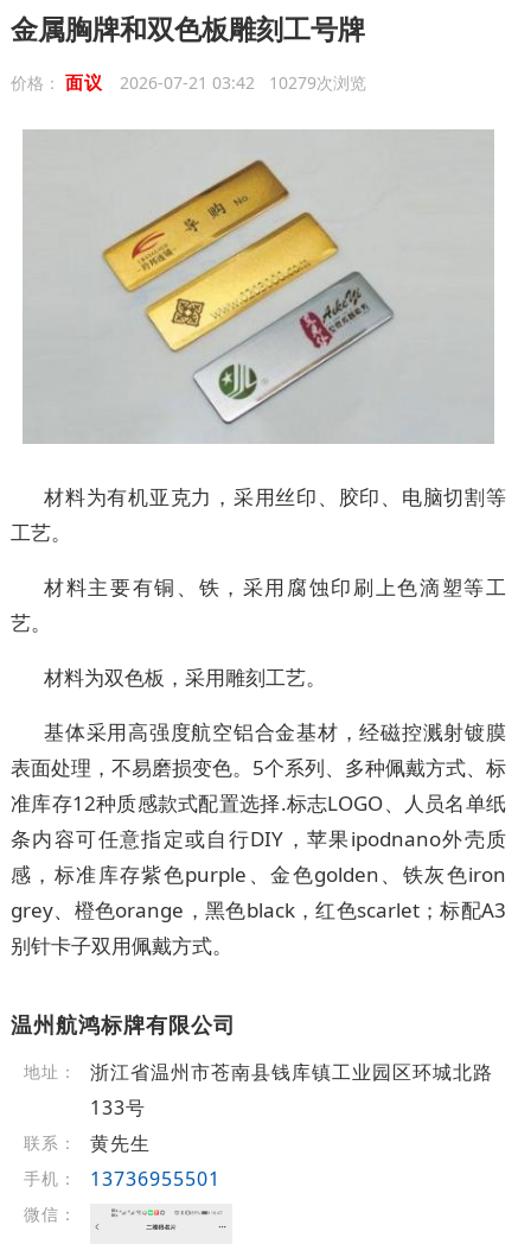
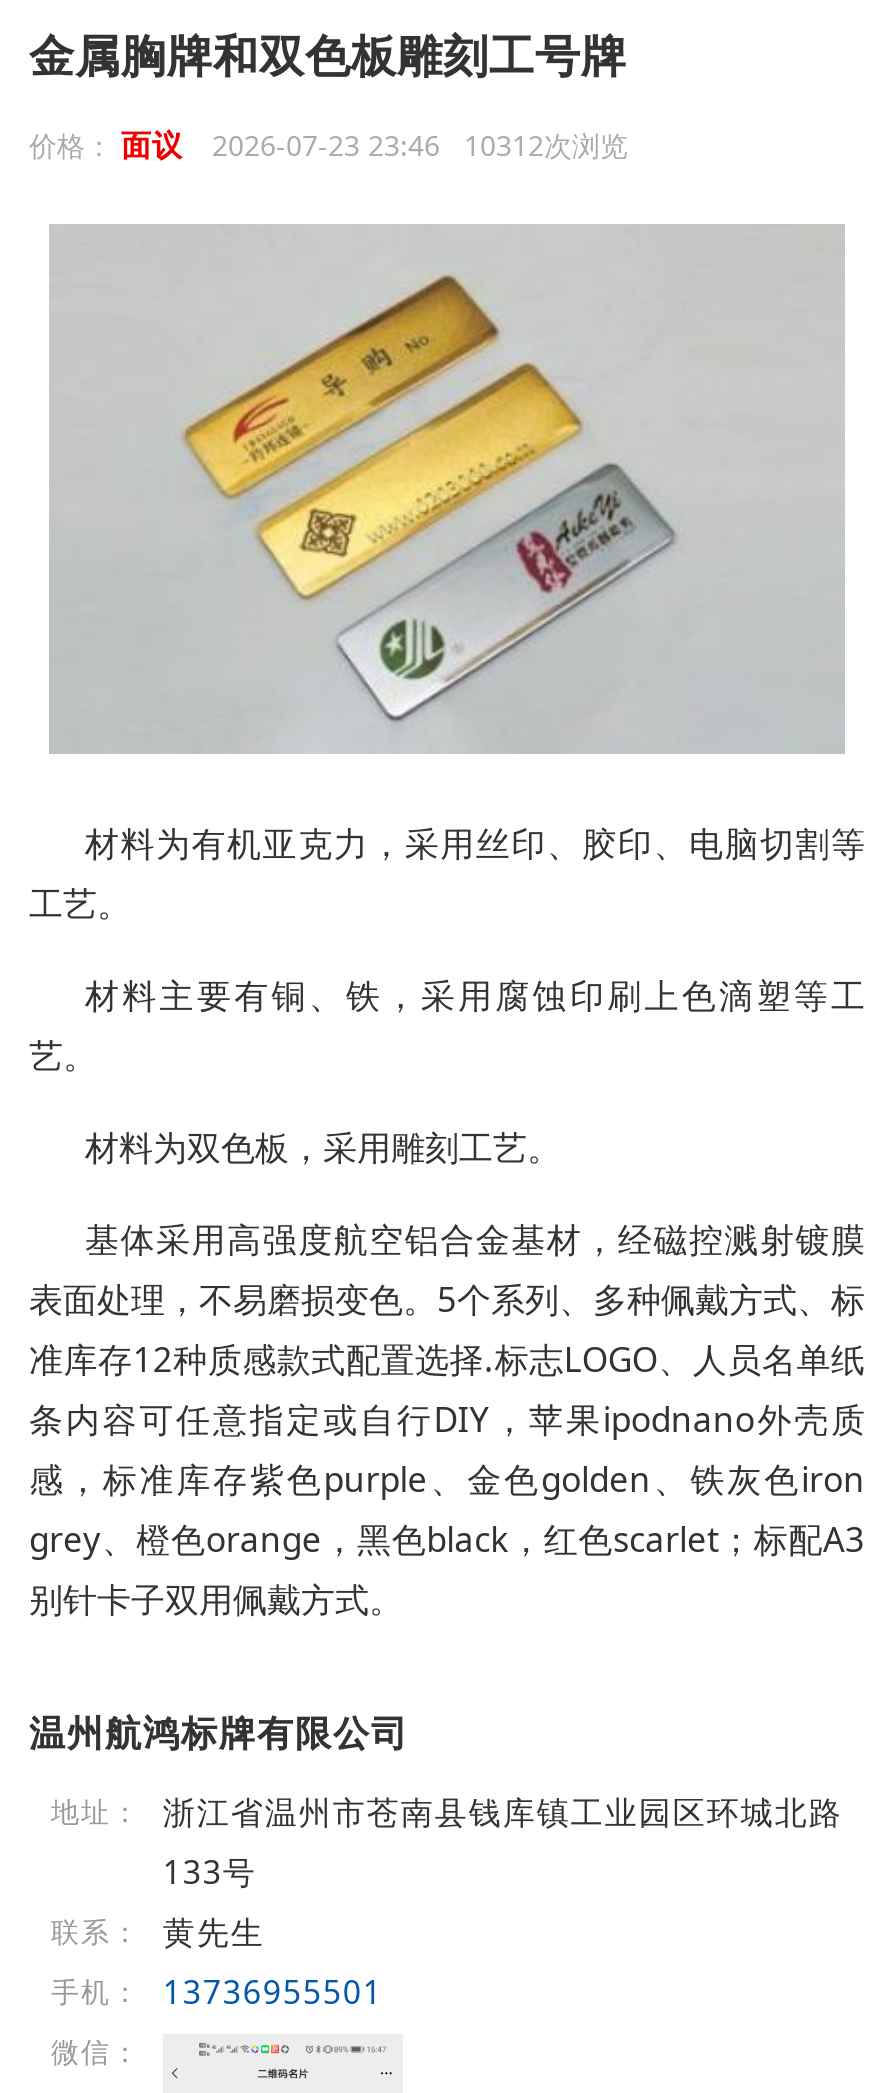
- 价格：面议 2026-07-21 03:42 10279次浏览
+ 价格：面议 2026-07-23 23:46 10312次浏览
